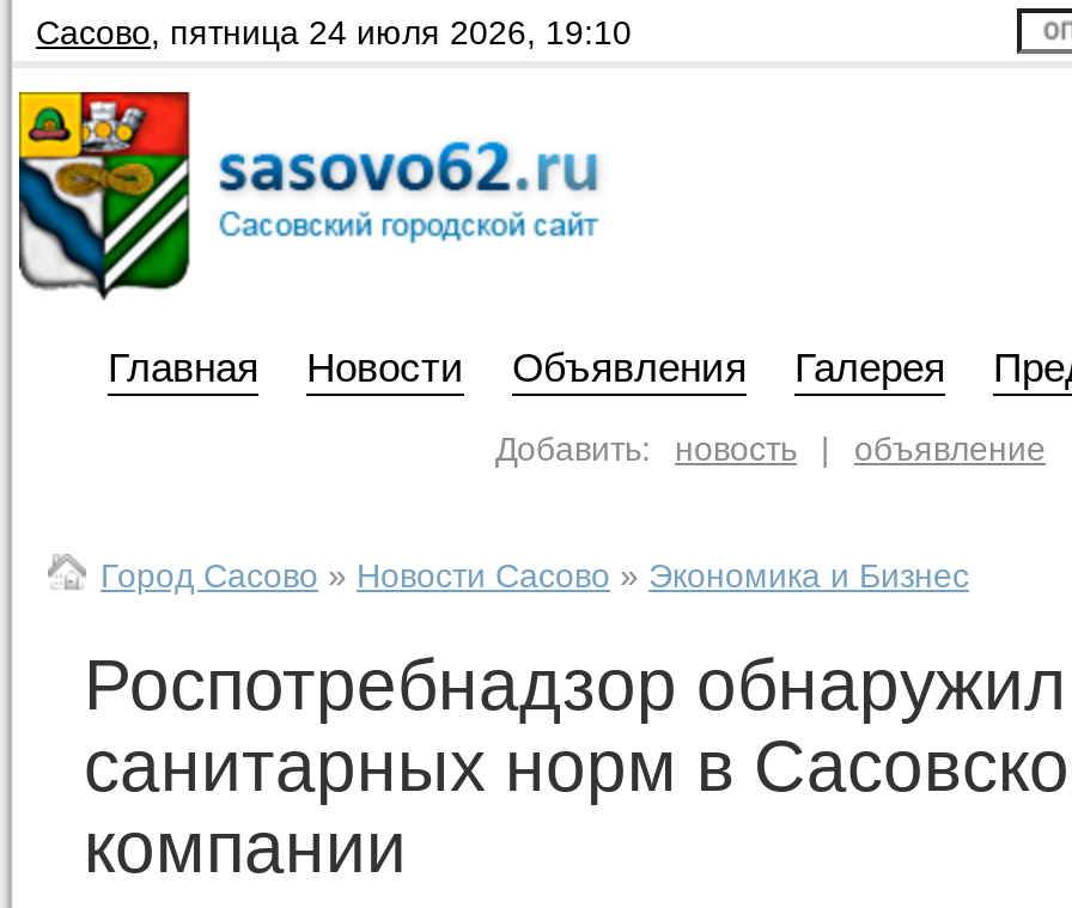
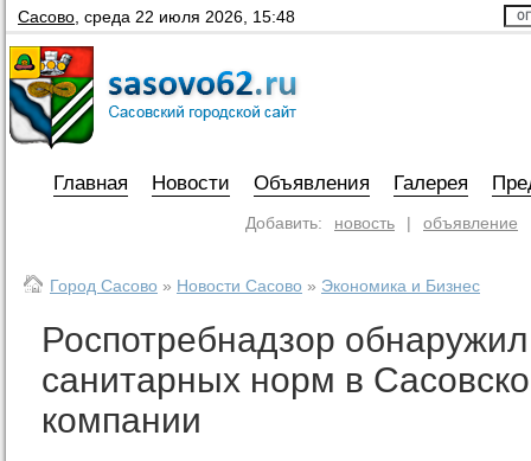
- Сасово, пятница 24 июля 2026, 19:10
+ Сасово, среда 22 июля 2026, 15:48
